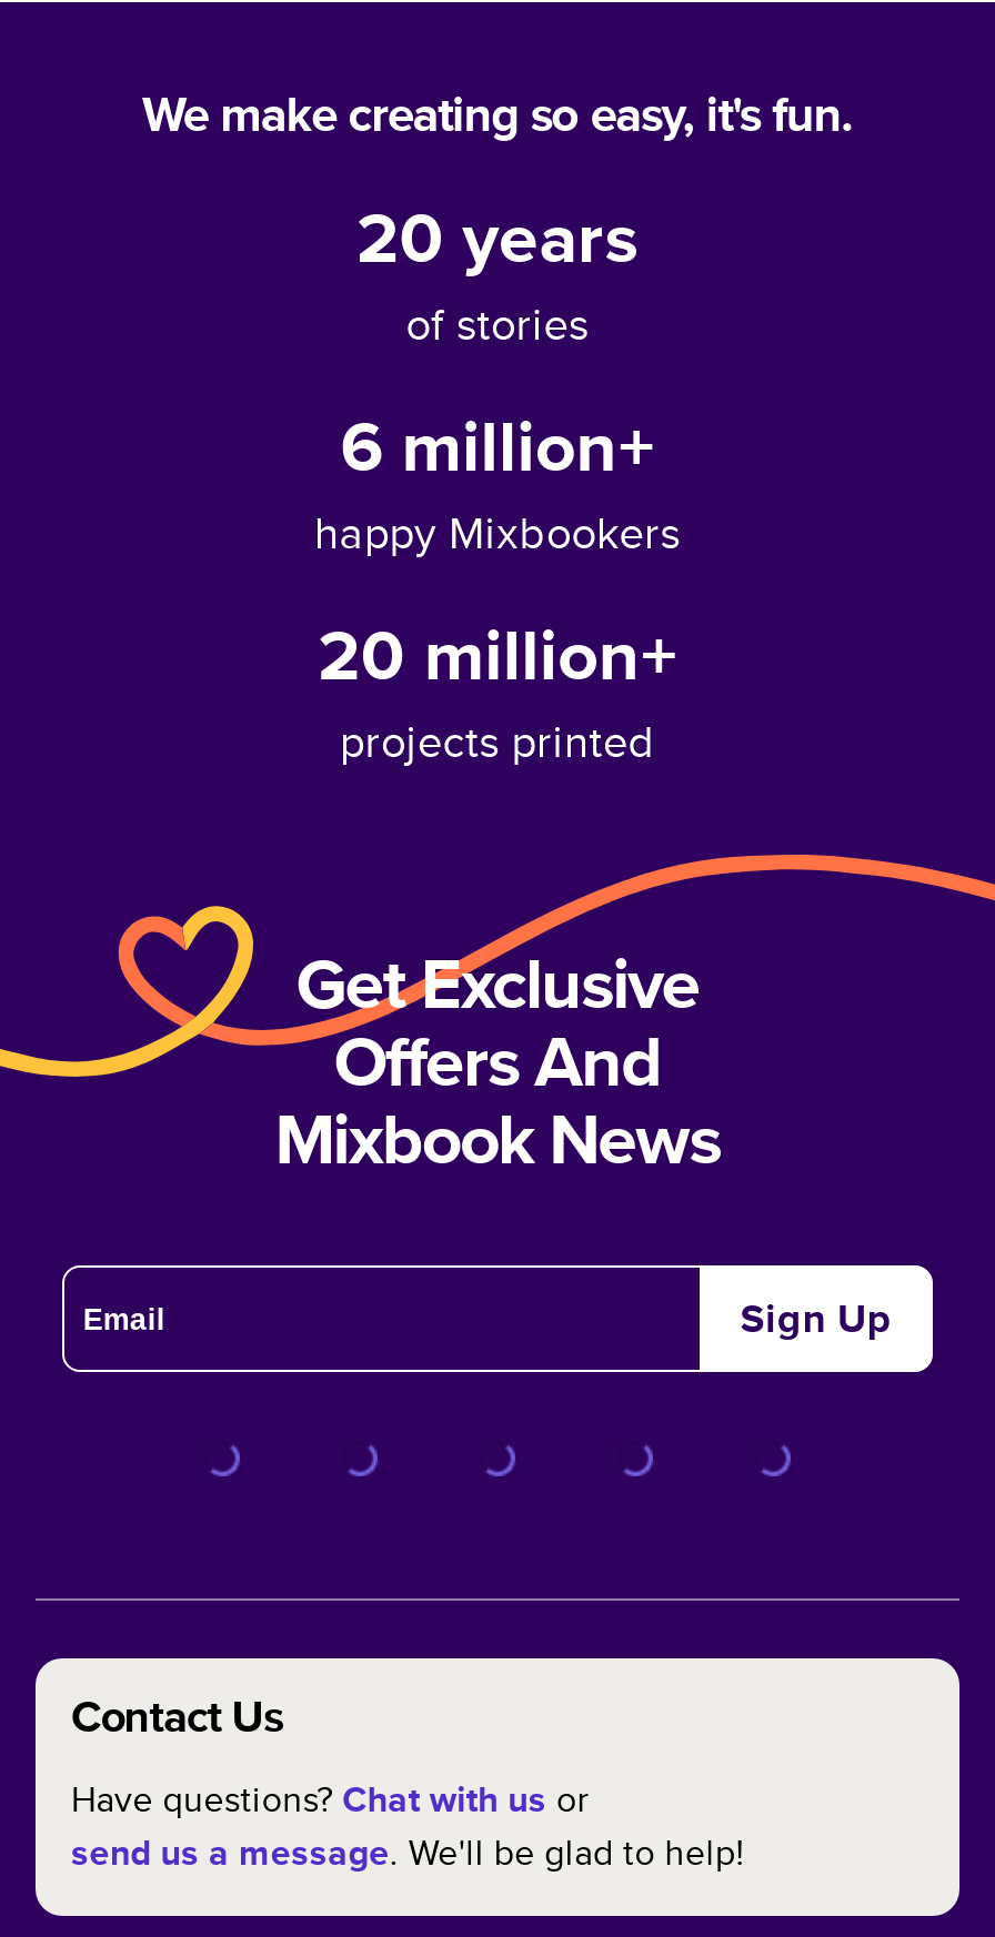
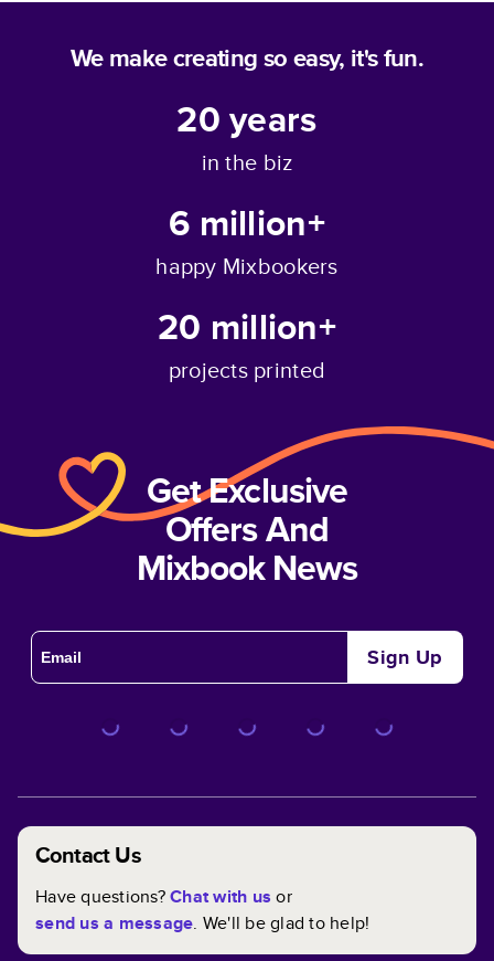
- of stories
+ in the biz
